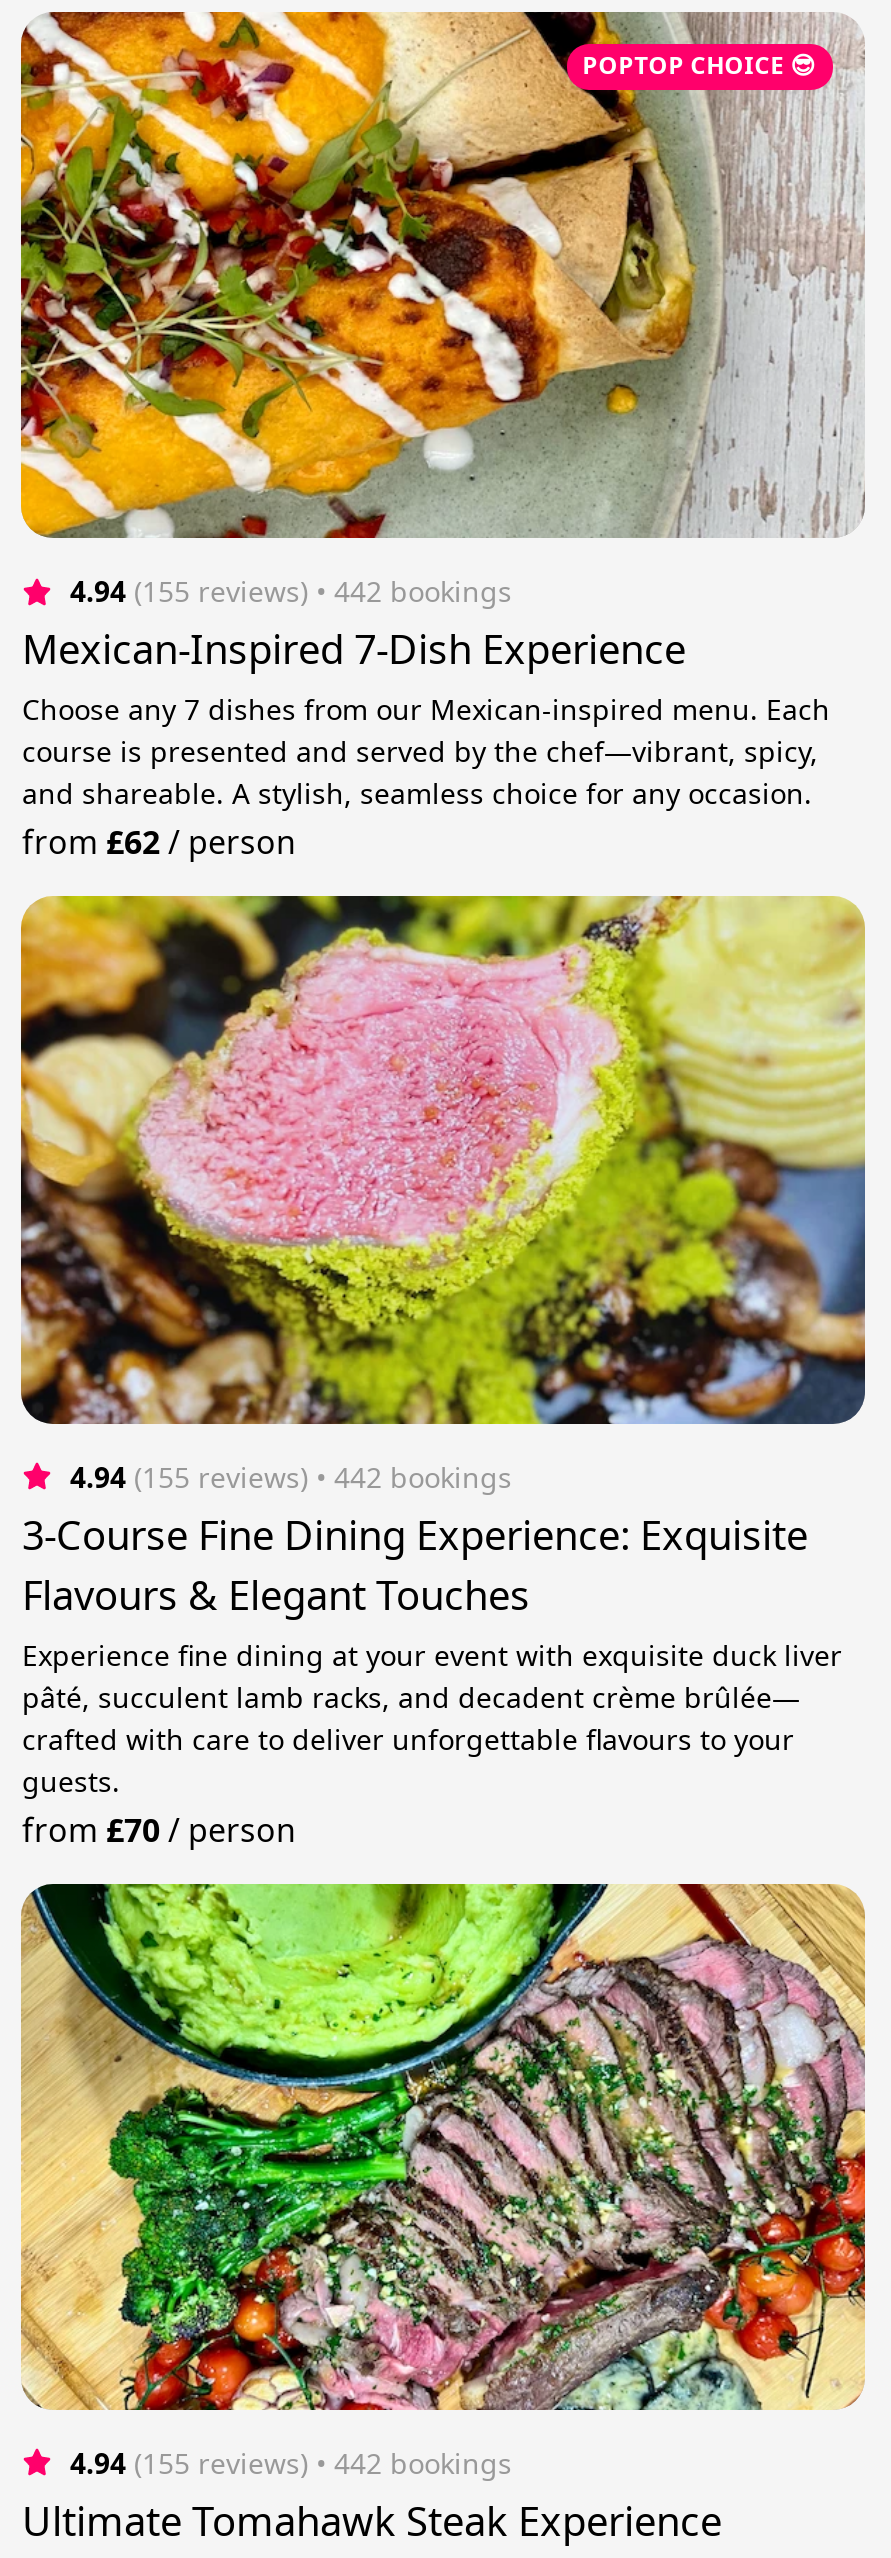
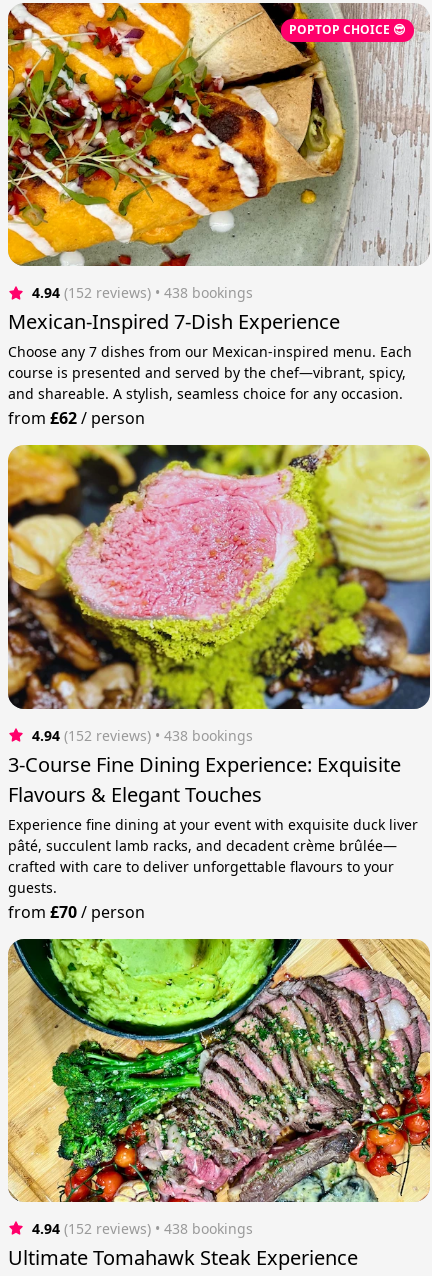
- 4.94 (155 reviews) • 442 bookings
+ 4.94 (152 reviews) • 438 bookings

- 4.94 (155 reviews) • 442 bookings
+ 4.94 (152 reviews) • 438 bookings

- 4.94 (155 reviews) • 442 bookings
+ 4.94 (152 reviews) • 438 bookings
